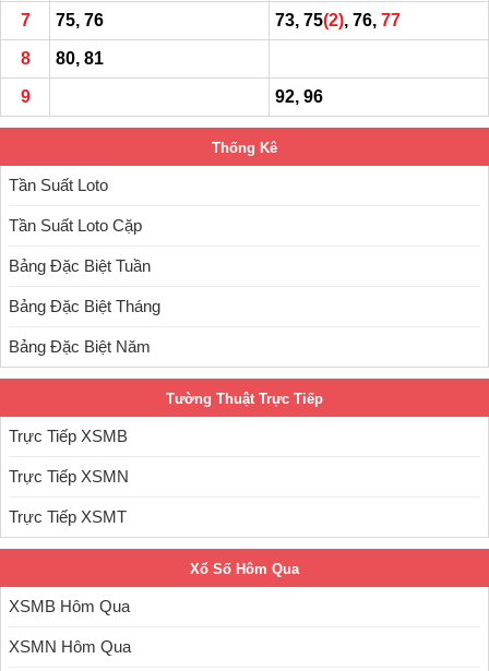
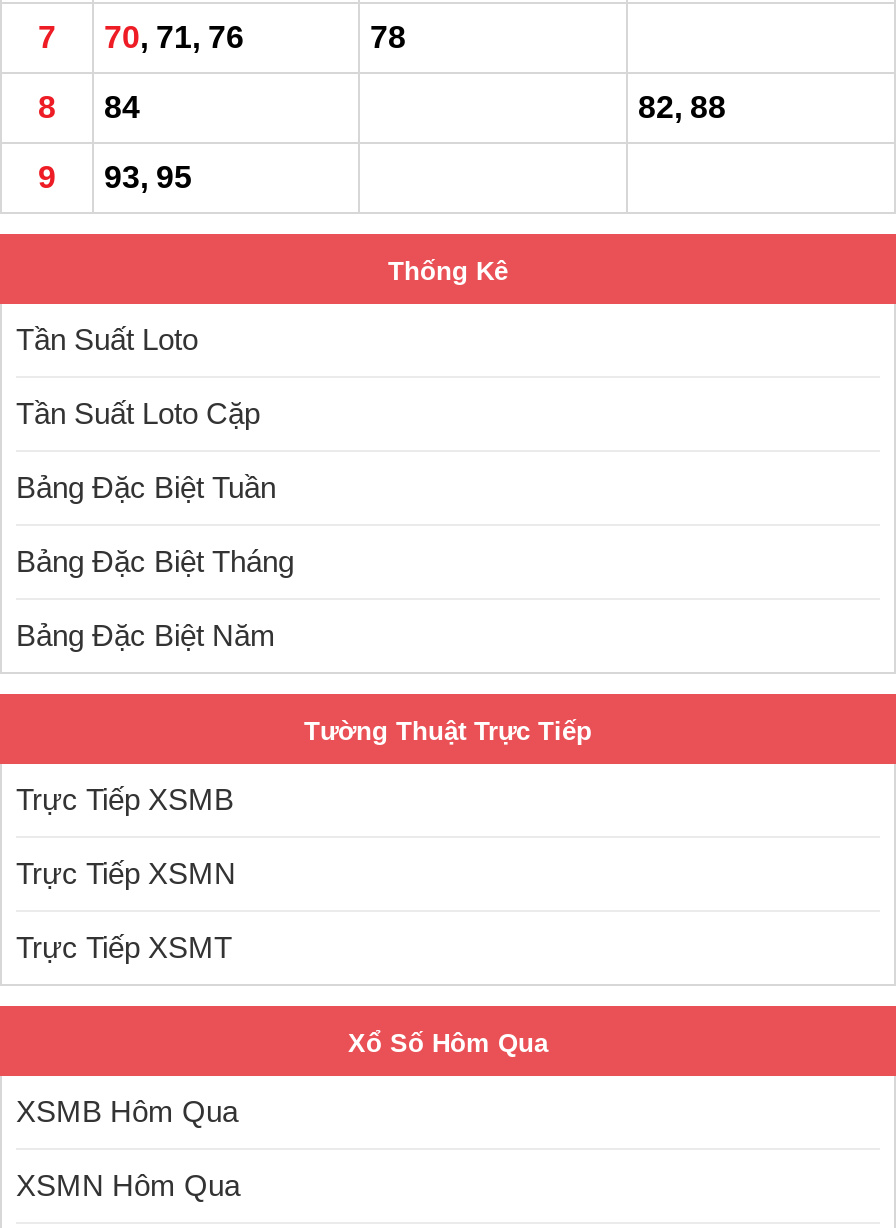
- 75, 76
- 73, 75(2), 76, 77
+ 70, 71, 76
+ 78

- 80, 81
+ 84
+ 82, 88

- 92, 96
+ 93, 95
